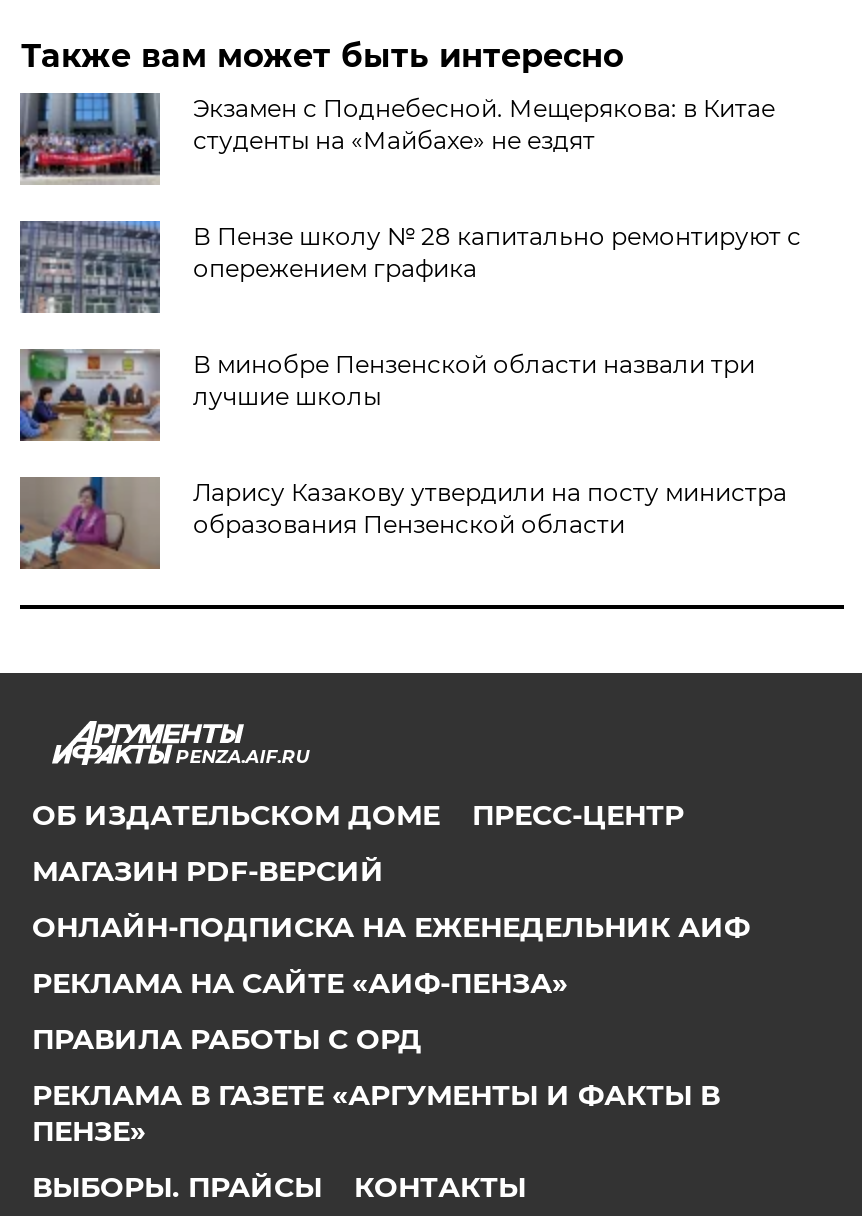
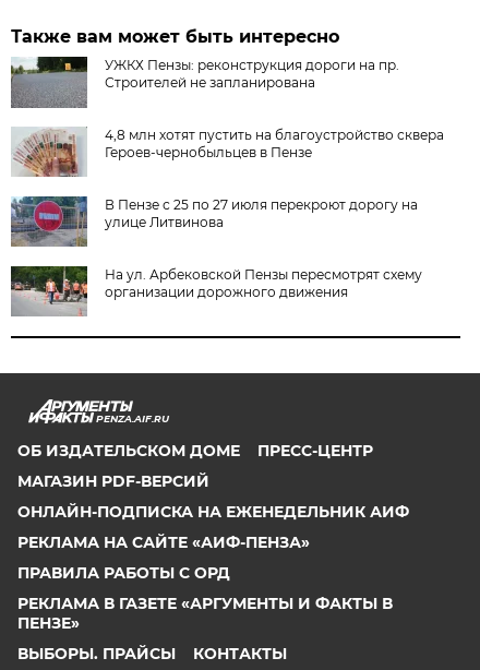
- [image]
- Экзамен с Поднебесной. Мещерякова: в Китае
- студенты на «Майбахе» не ездят
+ [image]
+ УЖКХ Пензы: реконструкция дороги на пр.
+ Строителей не запланирована

- [image]
- В Пензе школу № 28 капитально ремонтируют с
- опережением графика
+ [image]
+ 4,8 млн хотят пустить на благоустройство сквера
+ Героев-чернобыльцев в Пензе

- [image]
- В минобре Пензенской области назвали три
- лучшие школы
+ [image]
+ В Пензе с 25 по 27 июля перекроют дорогу на
+ улице Литвинова

- [image]
- Ларису Казакову утвердили на посту министра
- образования Пензенской области
+ [image]
+ На ул. Арбековской Пензы пересмотрят схему
+ организации дорожного движения
